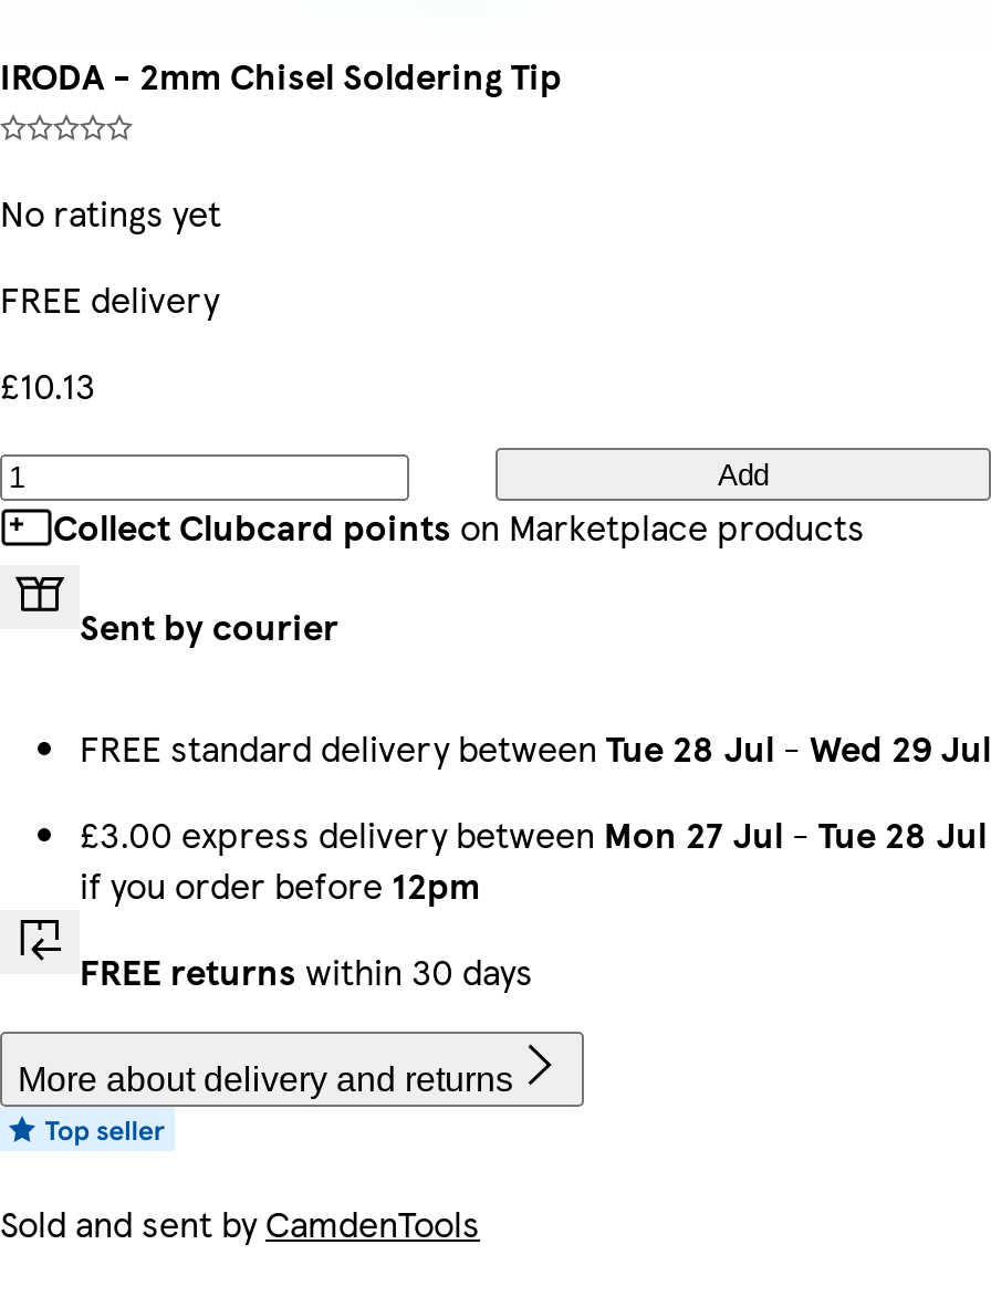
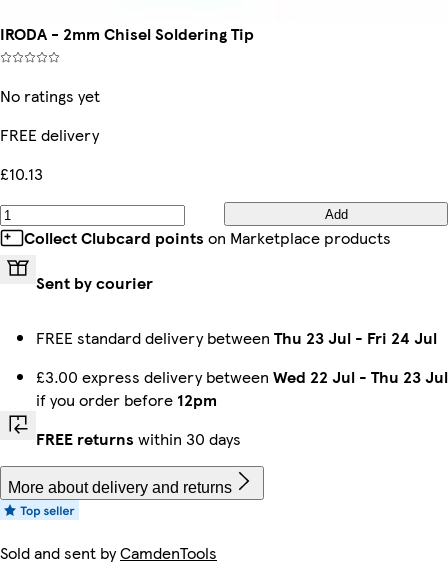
- FREE standard delivery between Tue 28 Jul - Wed 29 Jul
+ FREE standard delivery between Thu 23 Jul - Fri 24 Jul

- £3.00 express delivery between Mon 27 Jul - Tue 28 Jul
+ £3.00 express delivery between Wed 22 Jul - Thu 23 Jul
